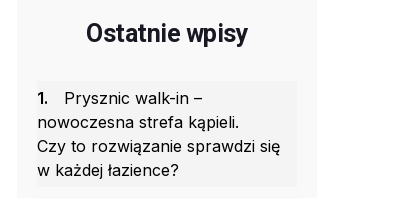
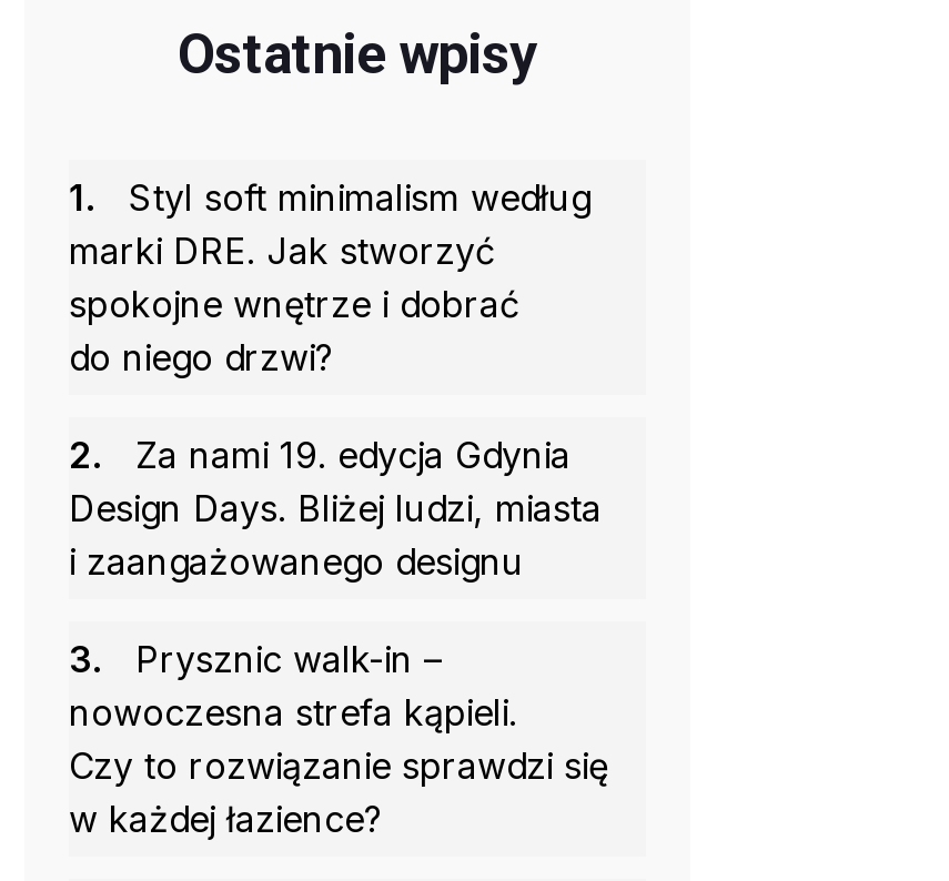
- 1. Prysznic walk-in –
+ 1. Styl soft minimalism według
+ marki DRE. Jak stworzyć
+ spokojne wnętrze i dobrać
+ do niego drzwi?
+ 2. Za nami 19. edycja Gdynia
+ Design Days. Bliżej ludzi, miasta
+ i zaangażowanego designu
+ 3. Prysznic walk-in –
